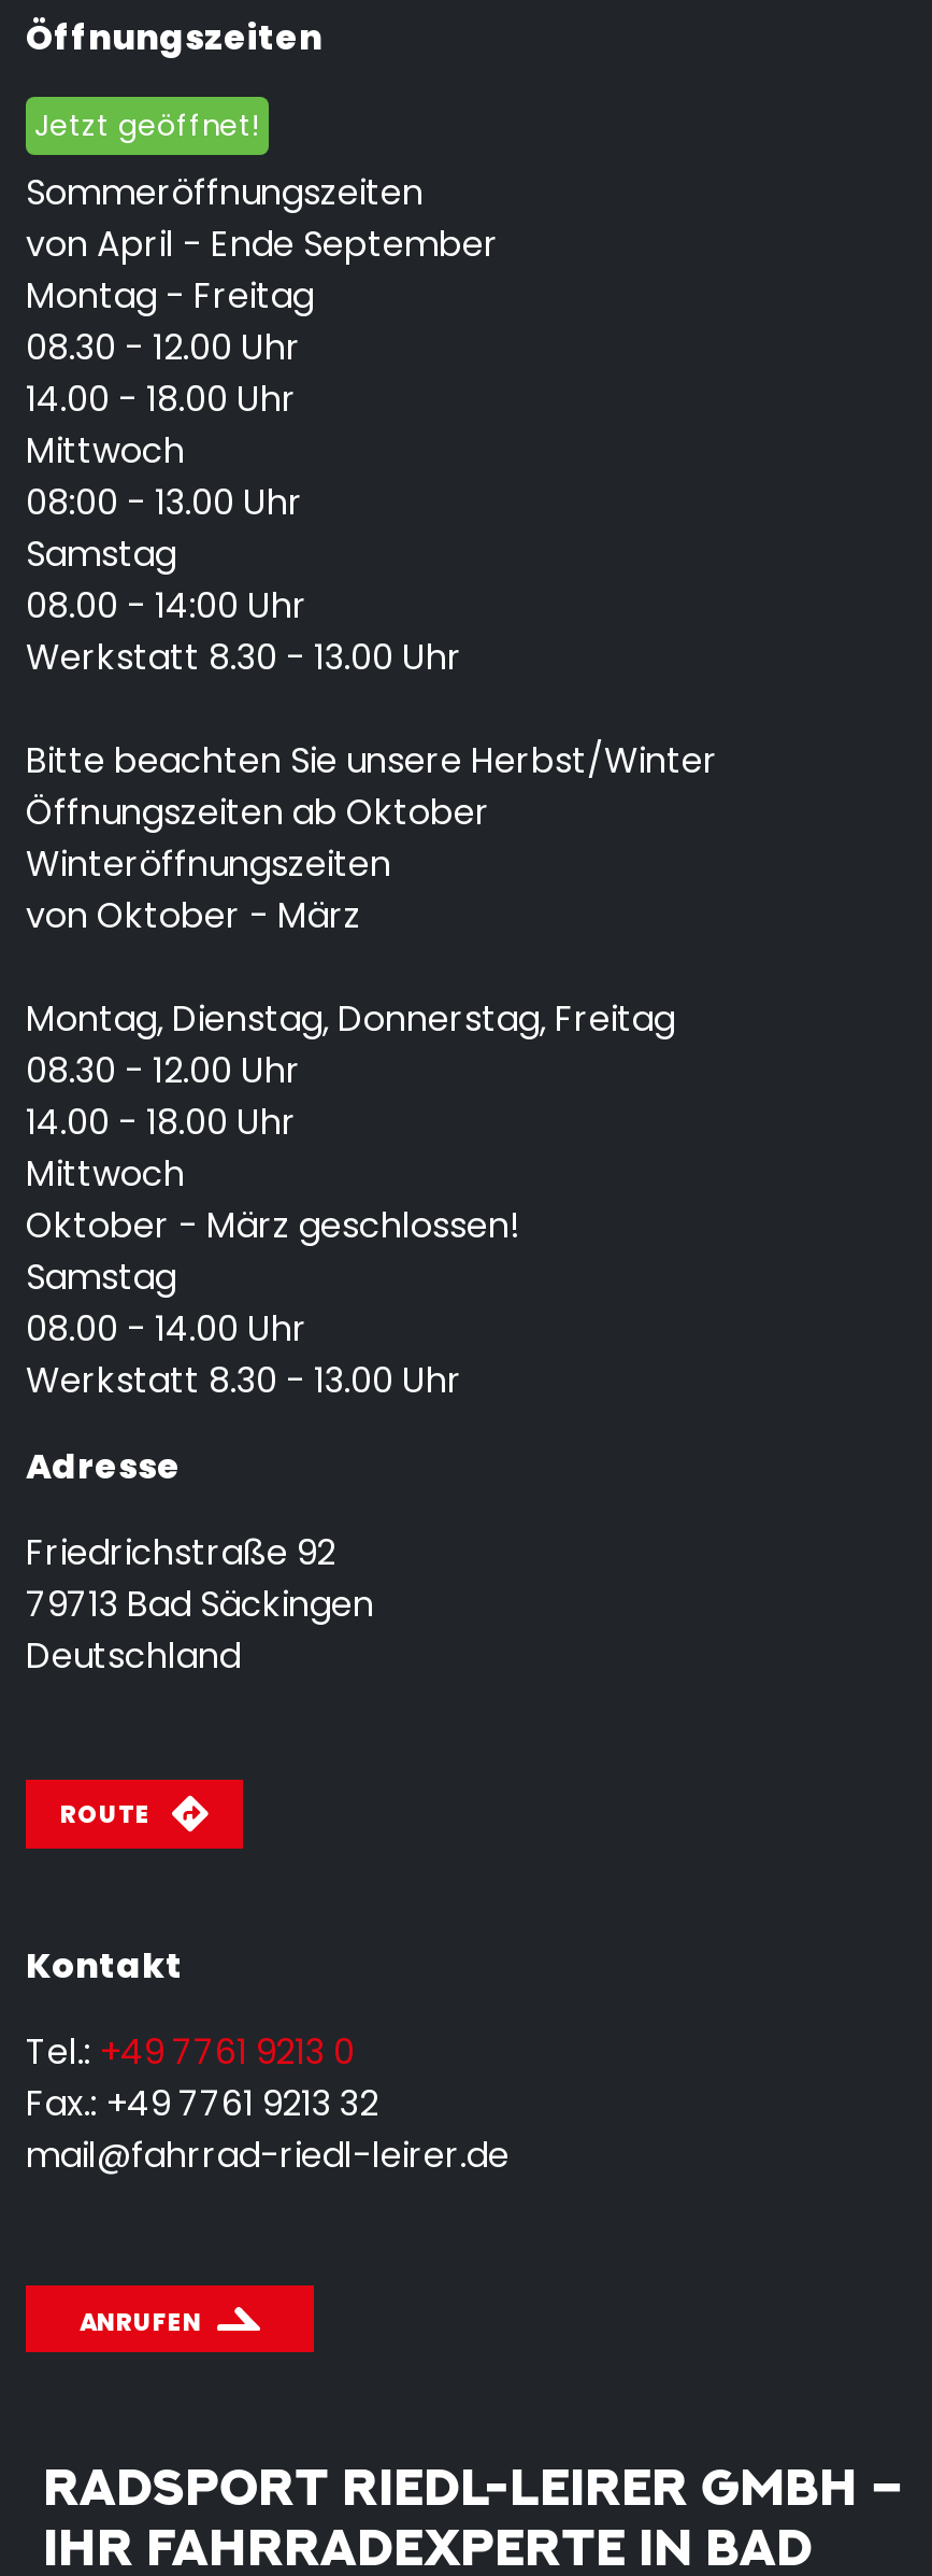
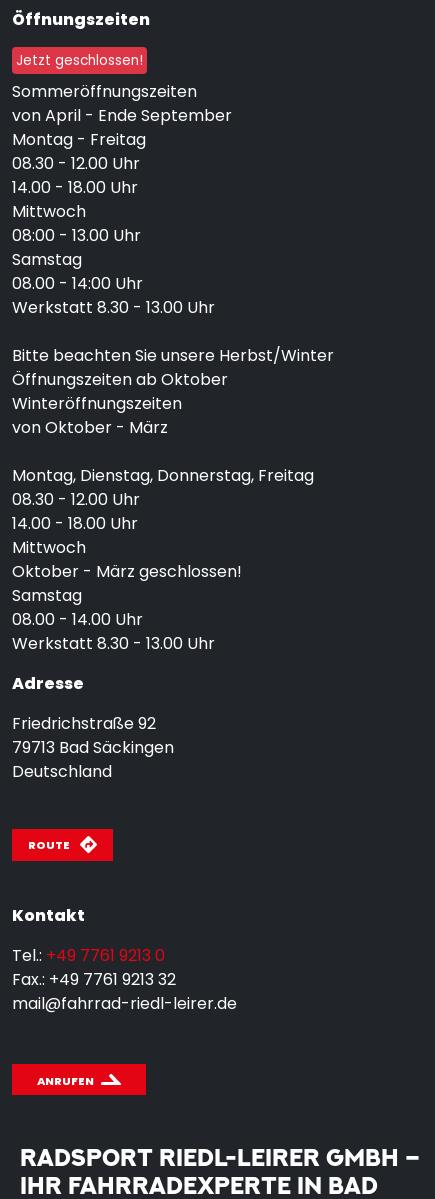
- Jetzt geöffnet!
+ Jetzt geschlossen!
